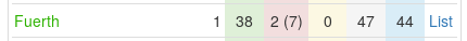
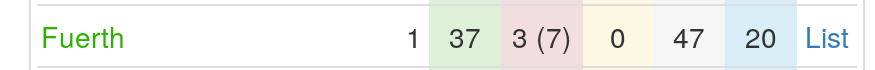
- 38
+ 37

- 2 (7)
+ 3 (7)

- 44
+ 20
